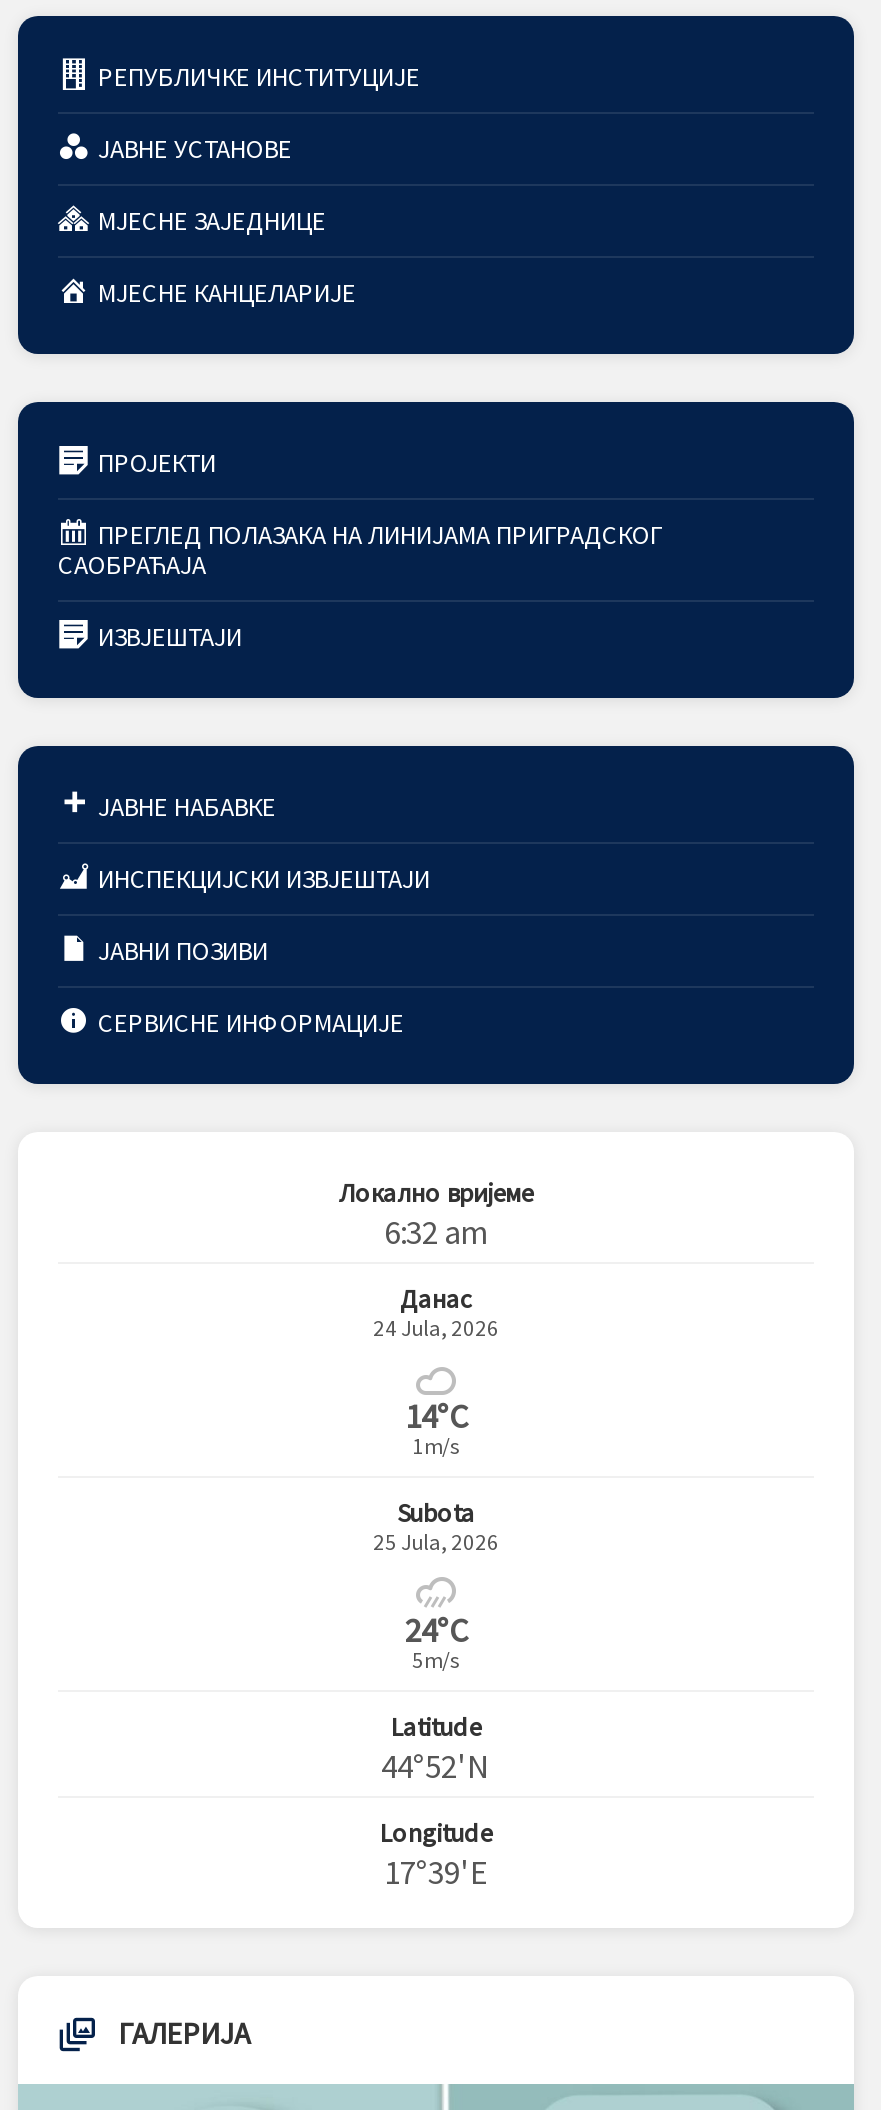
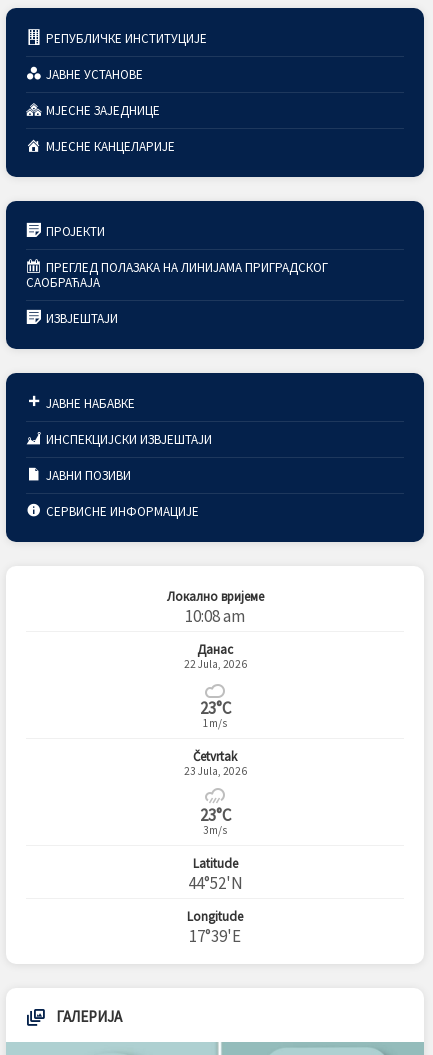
- 6:32 am
+ 10:08 am

- 24 Jula, 2026
+ 22 Jula, 2026

- 14°C
+ 23°C

- Subota
- 25 Jula, 2026
+ Četvrtak
+ 23 Jula, 2026

- 24°C
- 5m/s
+ 23°C
+ 3m/s
